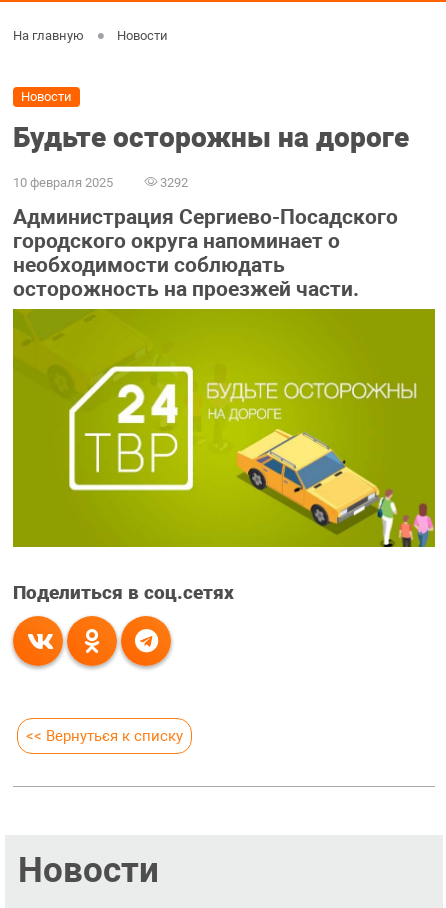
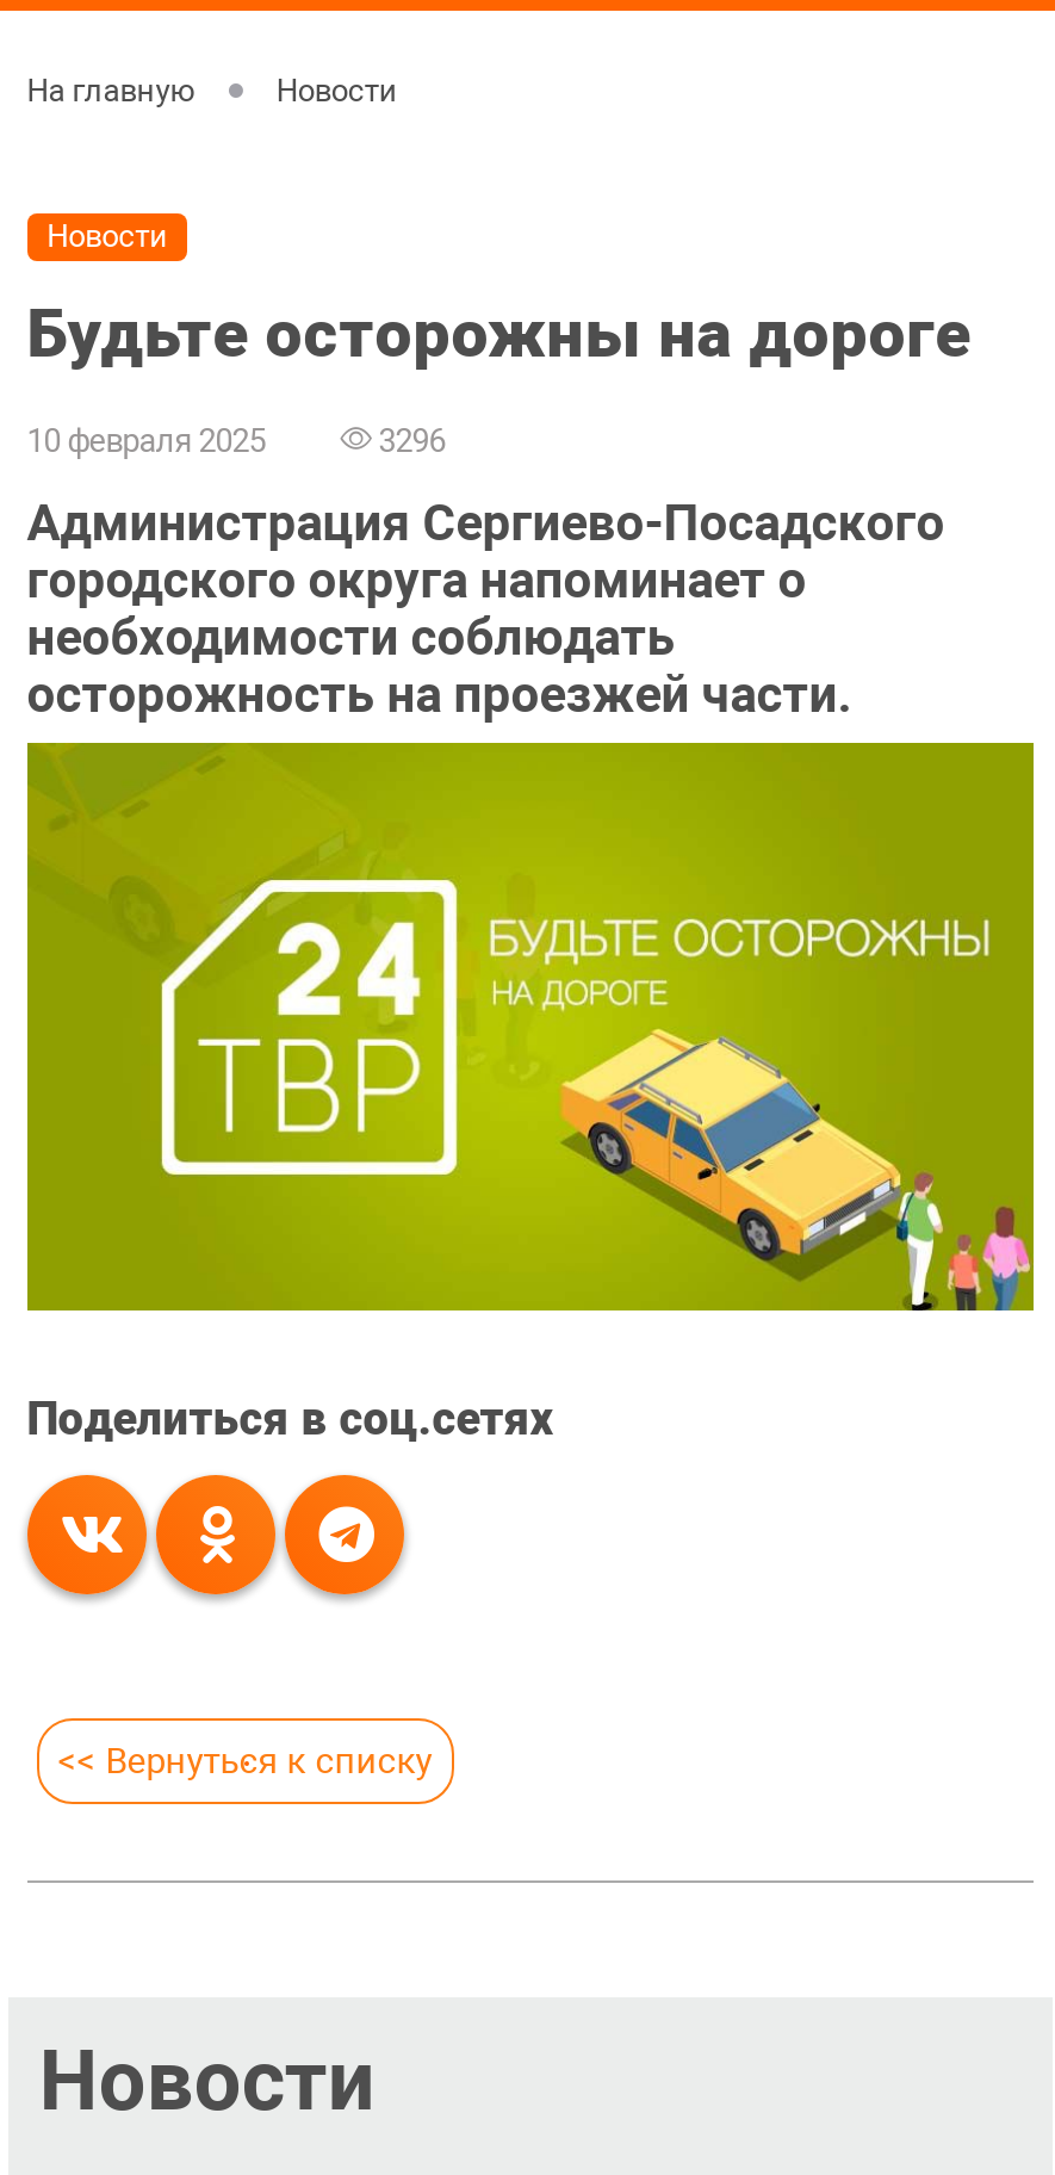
- 3292
+ 3296
